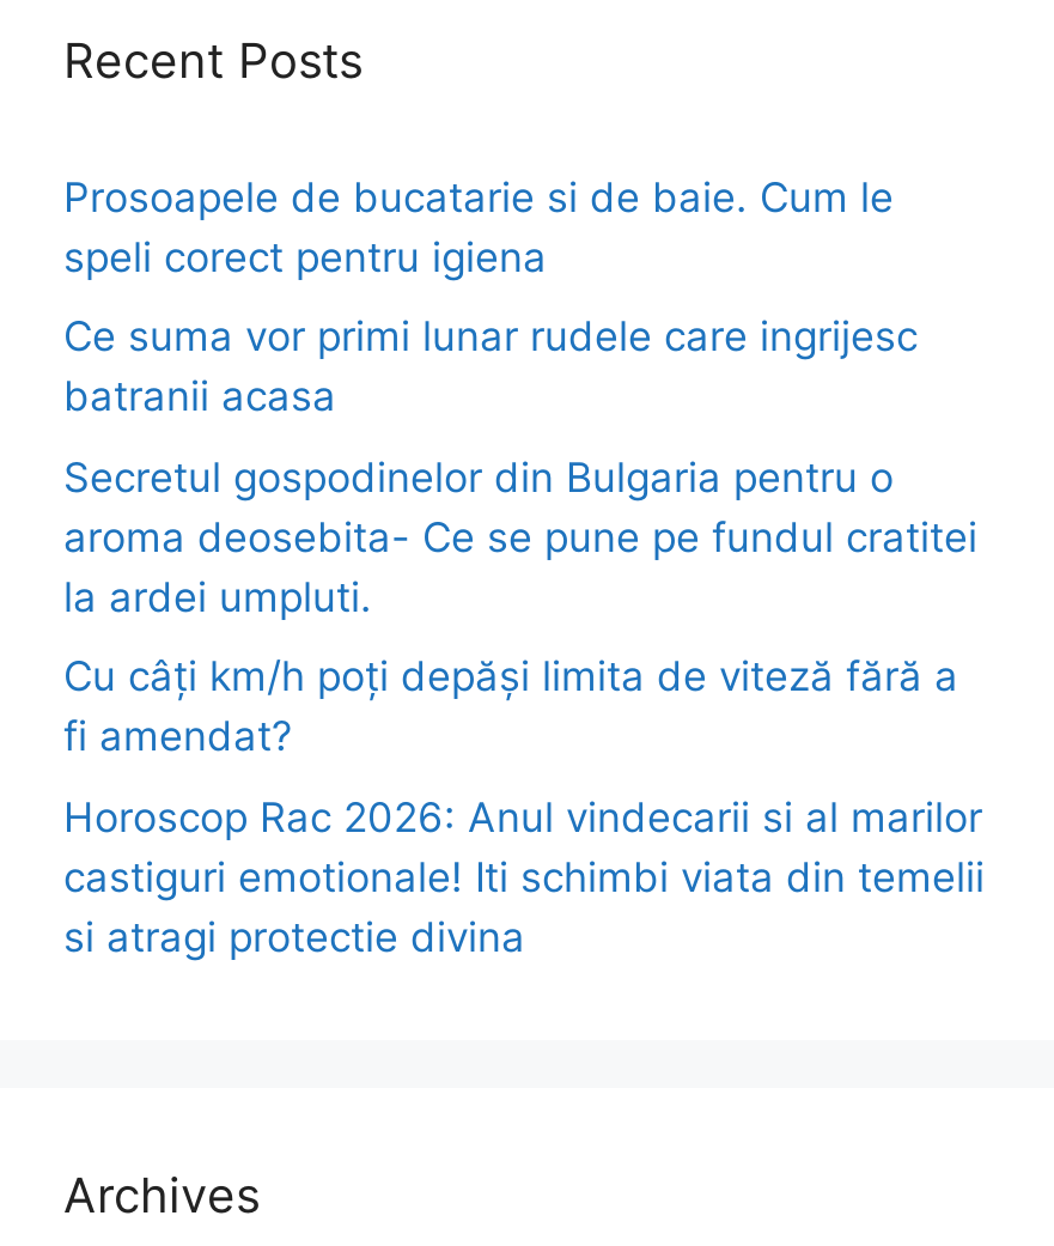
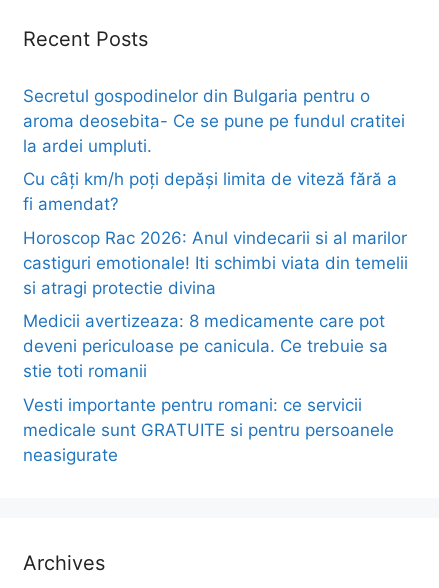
- Prosoapele de bucatarie si de baie. Cum le
- speli corect pentru igiena
- Ce suma vor primi lunar rudele care ingrijesc
- batranii acasa

moved up: Secretul gospodinelor din Bulgaria pentru o | aroma deosebita- Ce se pune pe fundul cratitei | la ardei umpluti. | Cu câți km/h poți depăși limita de viteză fără a | fi amendat? | Horoscop Rac 2026: Anul vindecarii si al marilor | castiguri emotionale! Iti schimbi viata din temelii | si atragi protectie divina

+ Medicii avertizeaza: 8 medicamente care pot
+ deveni periculoase pe canicula. Ce trebuie sa
+ stie toti romanii
+ Vesti importante pentru romani: ce servicii
+ medicale sunt GRATUITE si pentru persoanele
+ neasigurate
